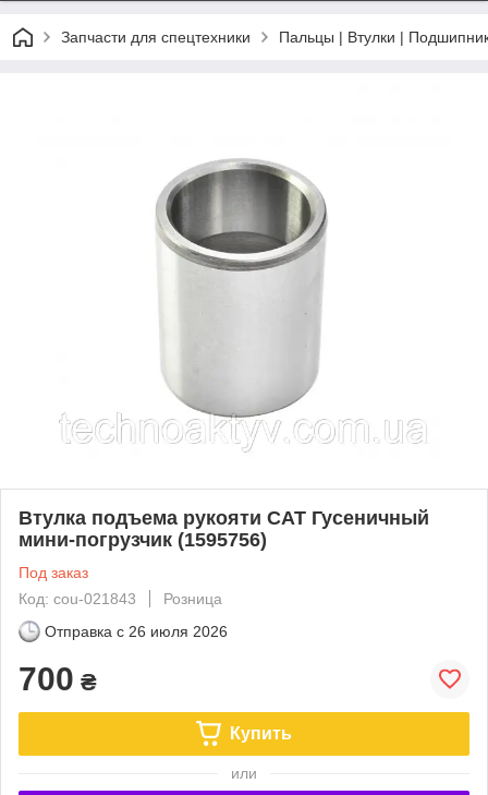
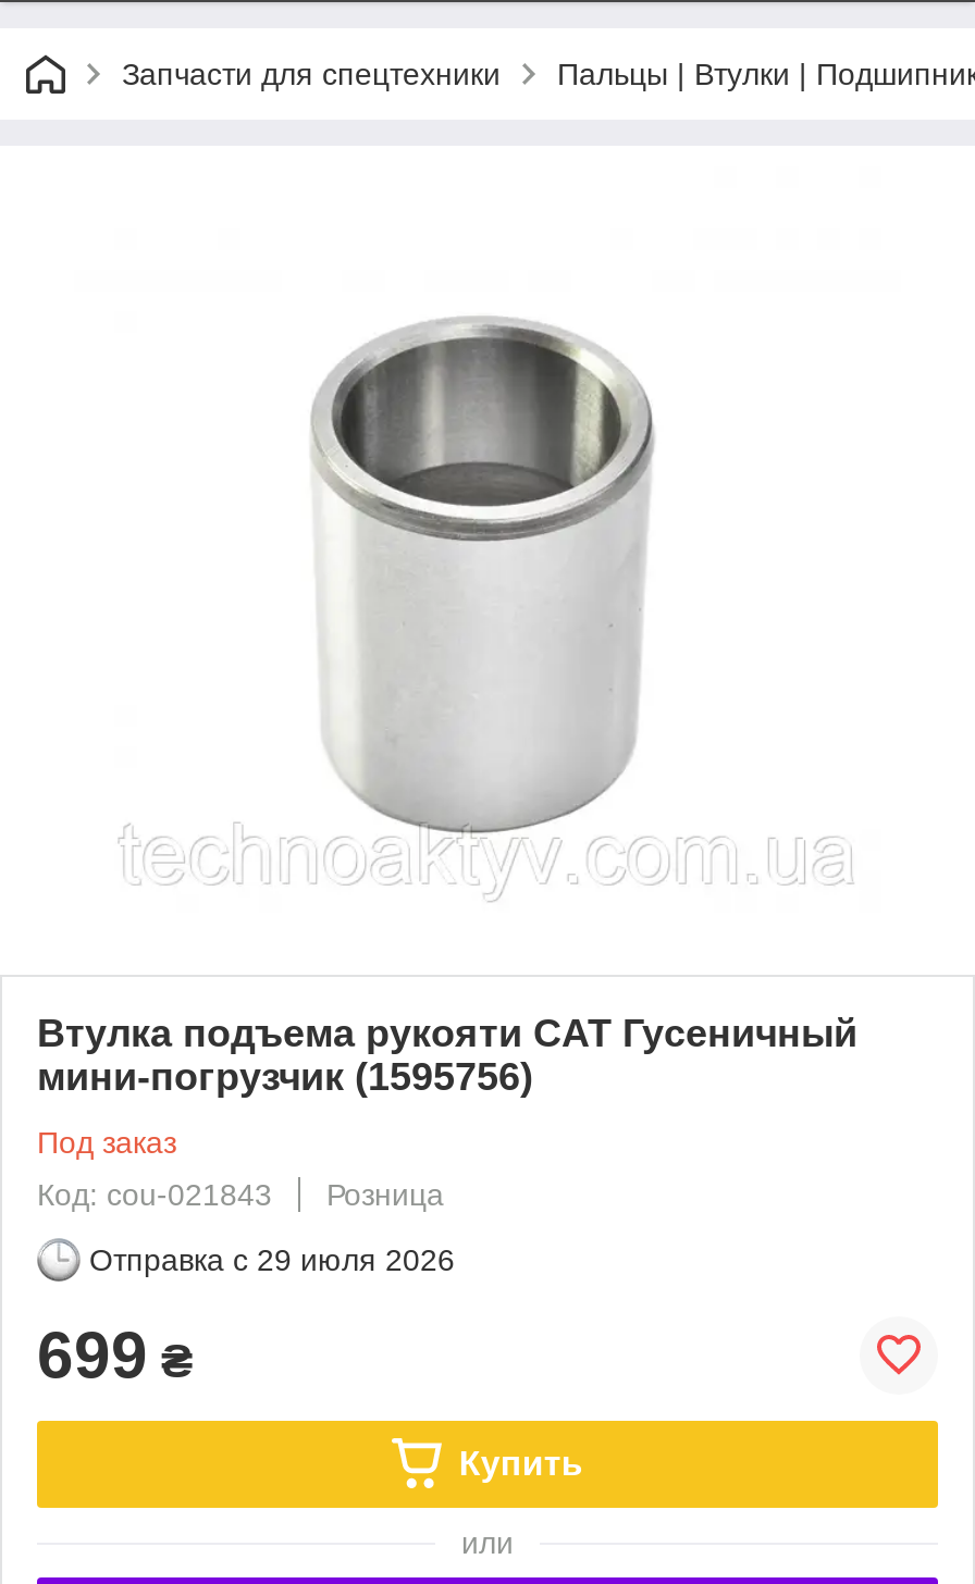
- Отправка с 26 июля 2026
+ Отправка с 29 июля 2026

- 700 ₴
+ 699 ₴
